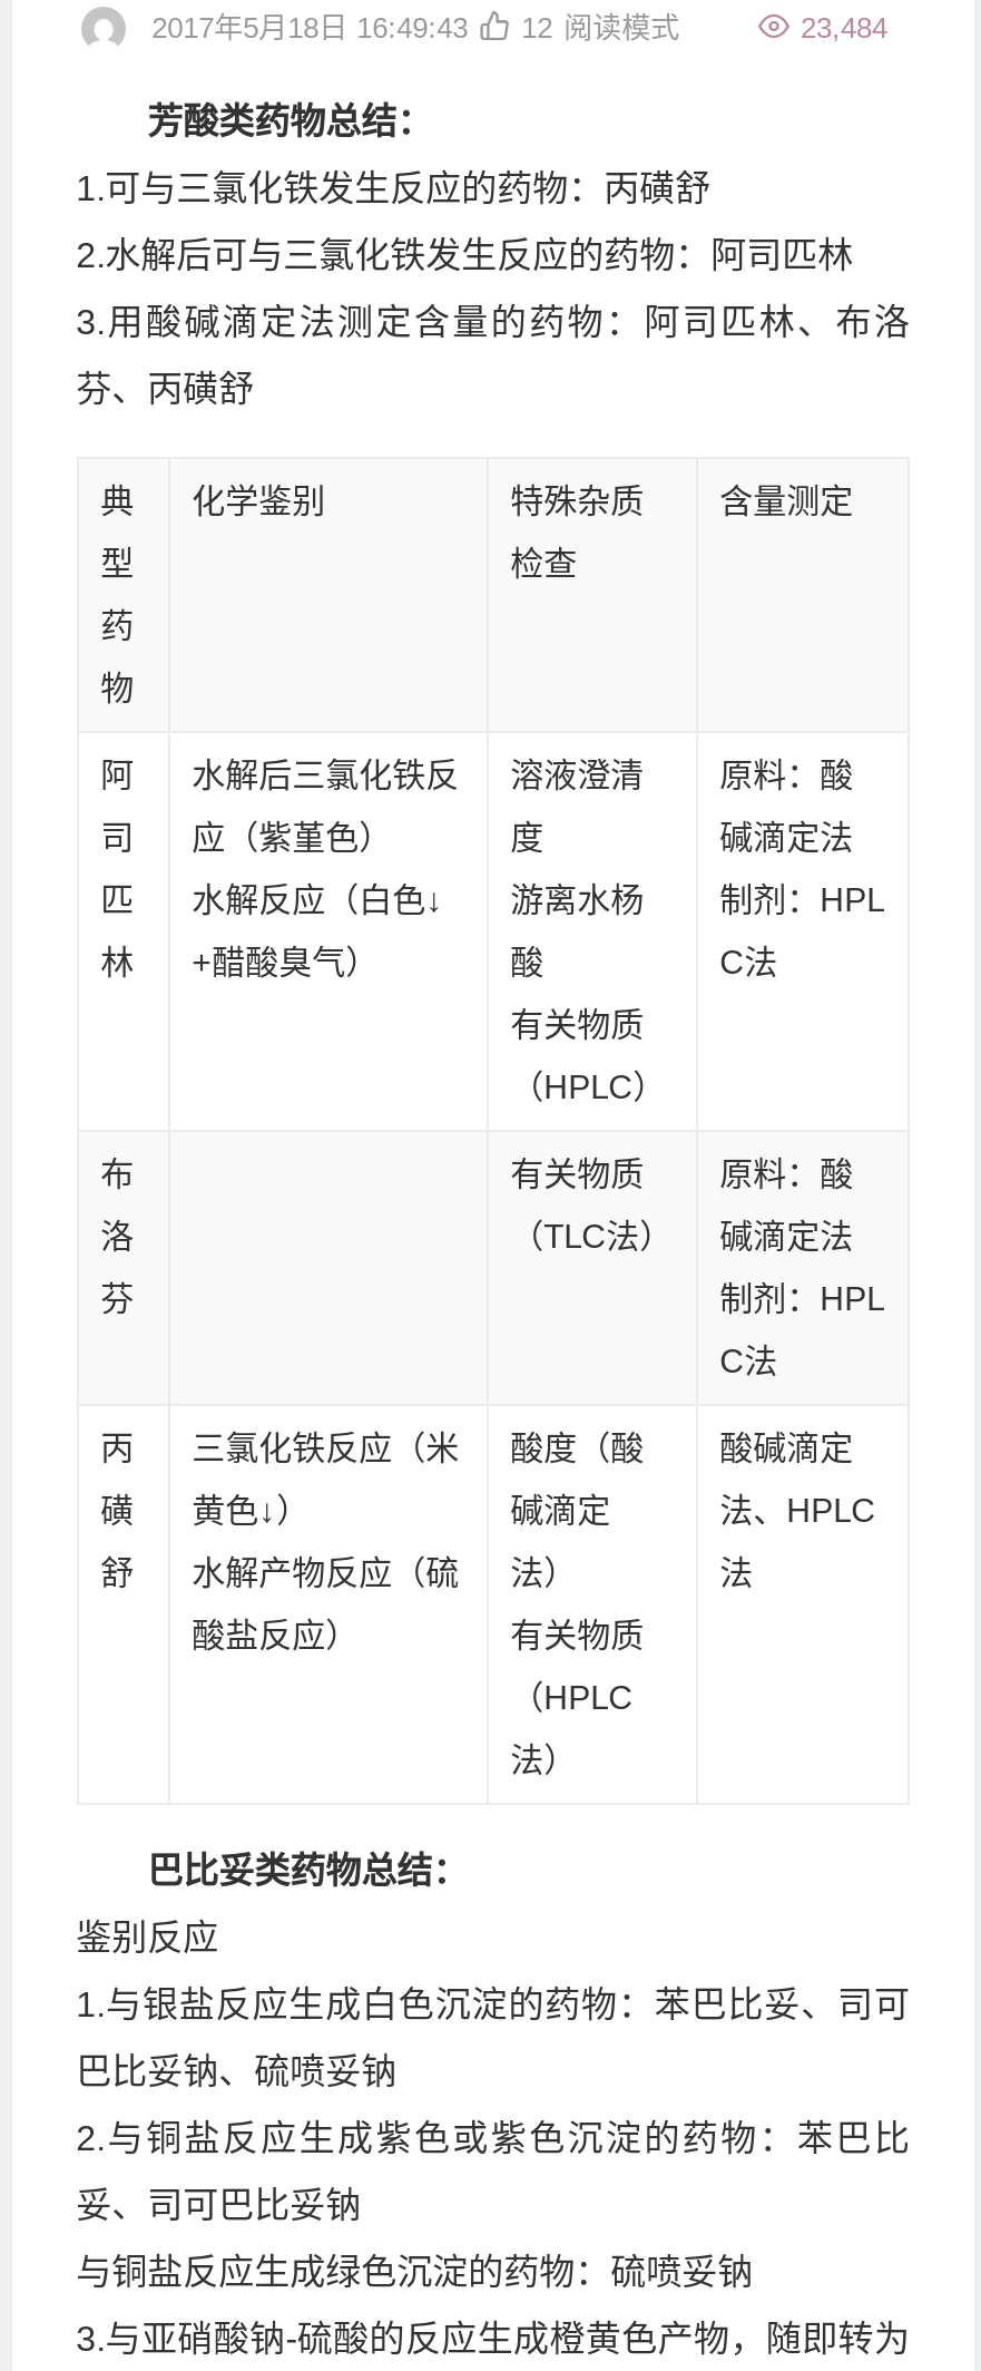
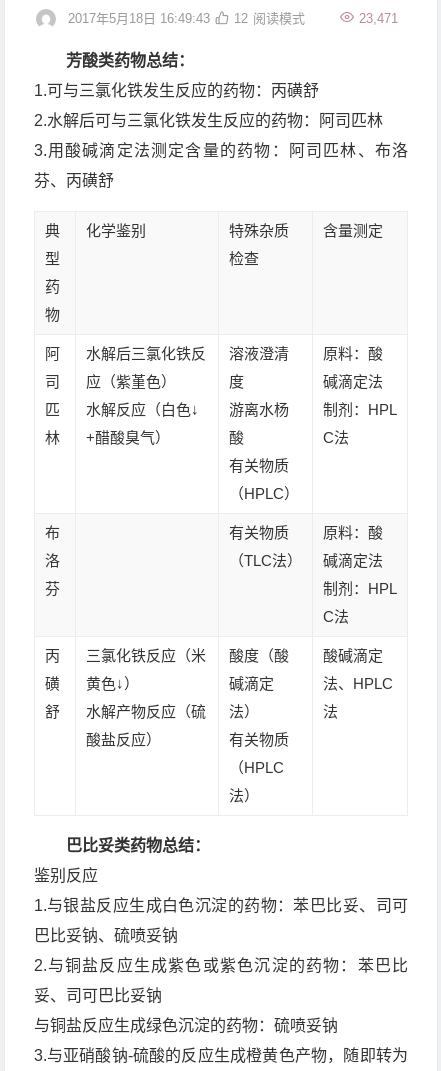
- 23,484
+ 23,471
